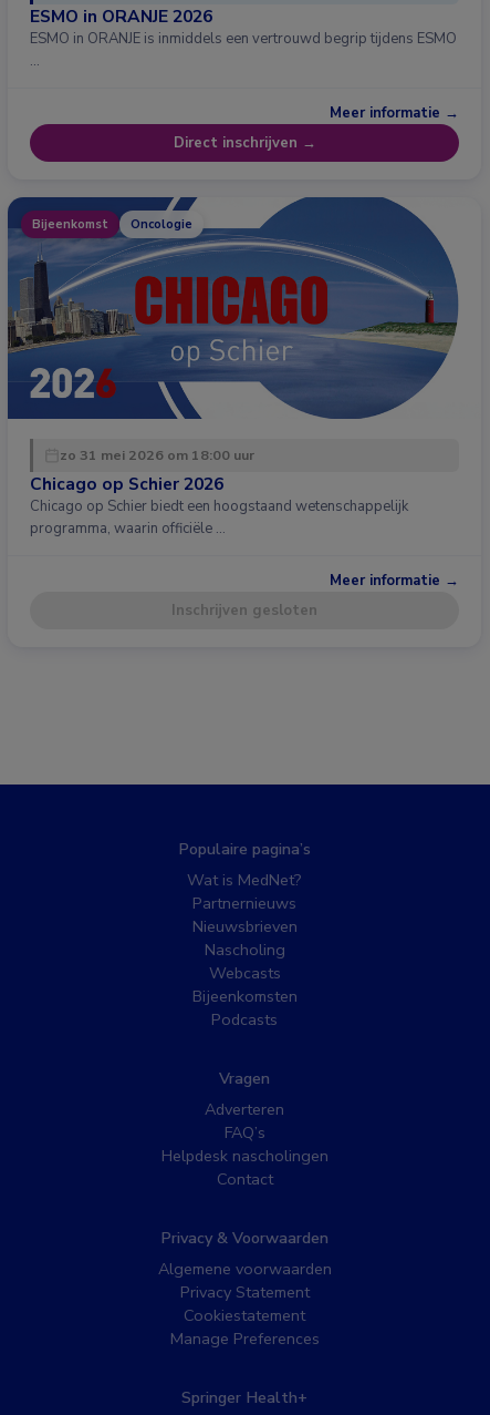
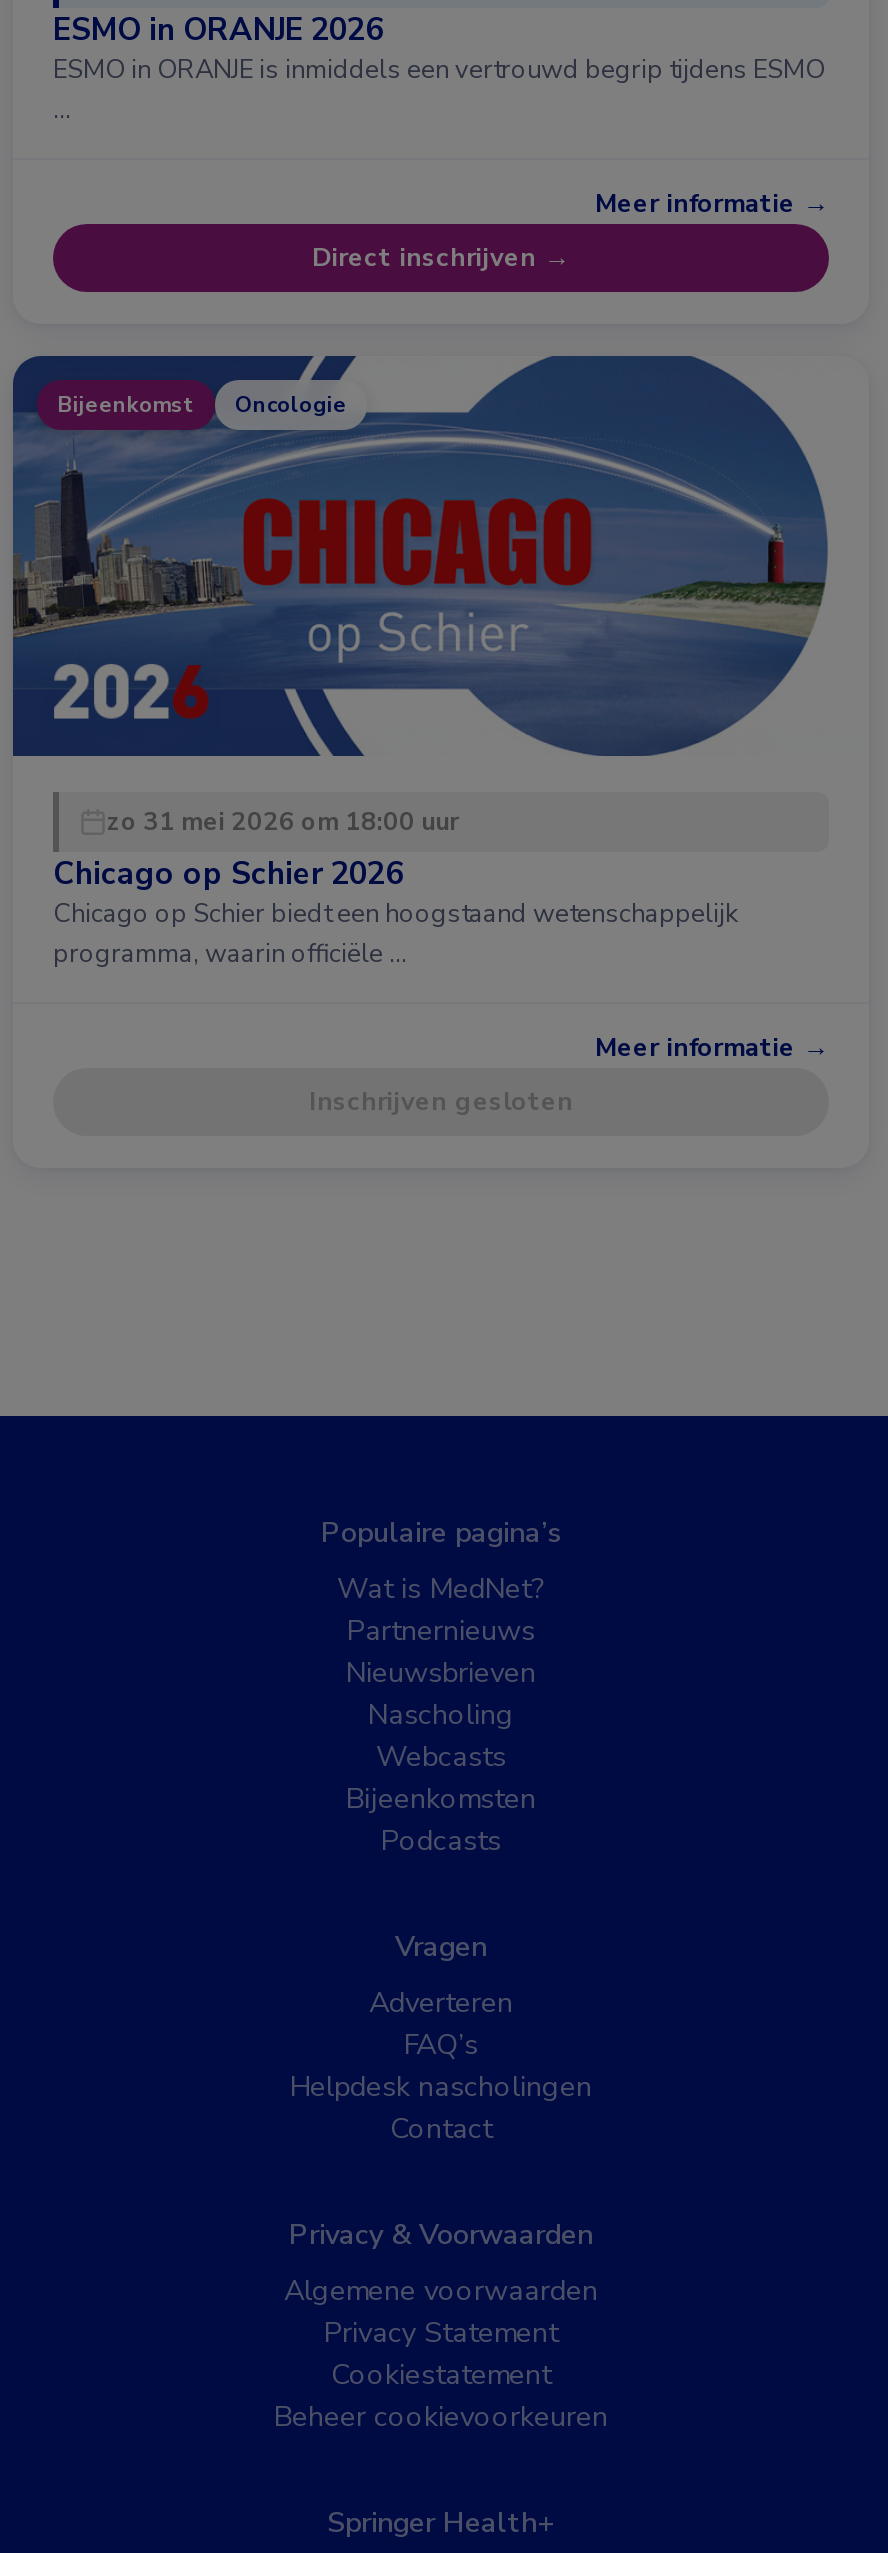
- Manage Preferences
+ Beheer cookievoorkeuren
